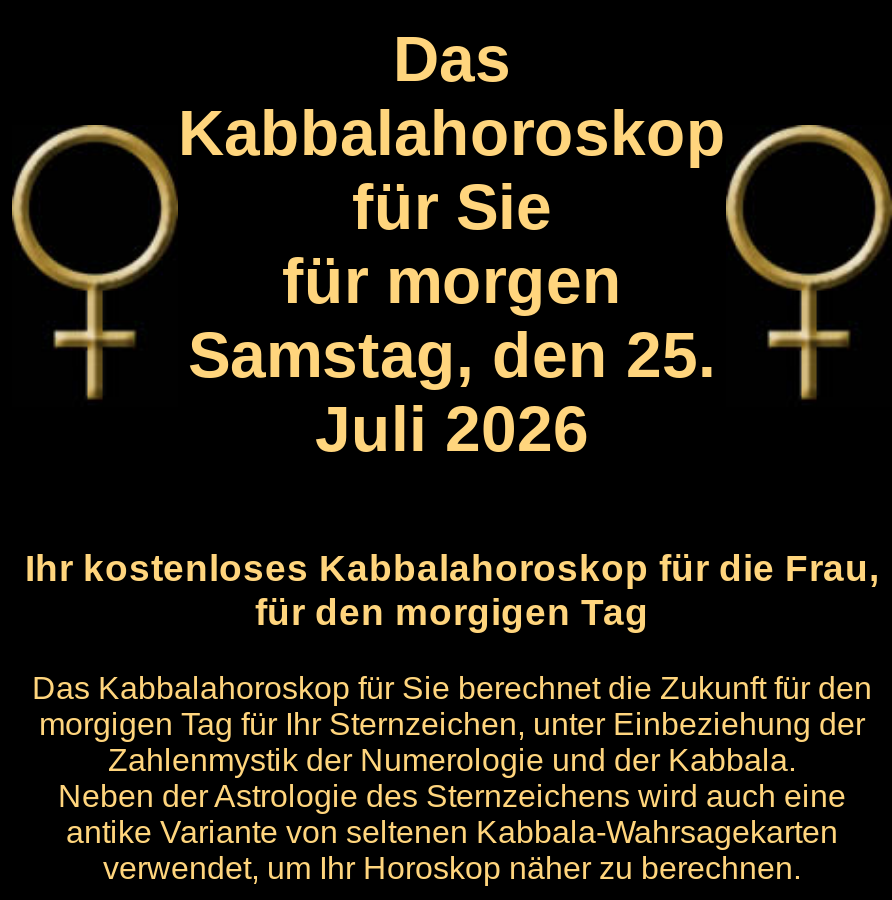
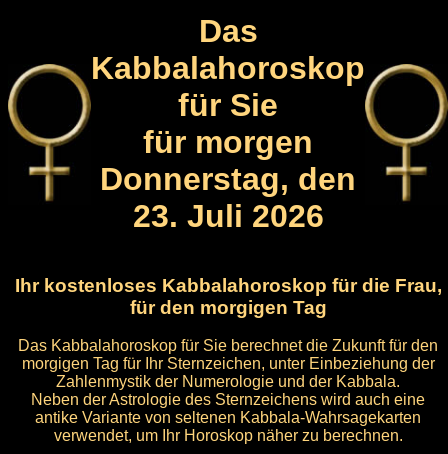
- Samstag, den 25.
- Juli 2026
+ Donnerstag, den
+ 23. Juli 2026
